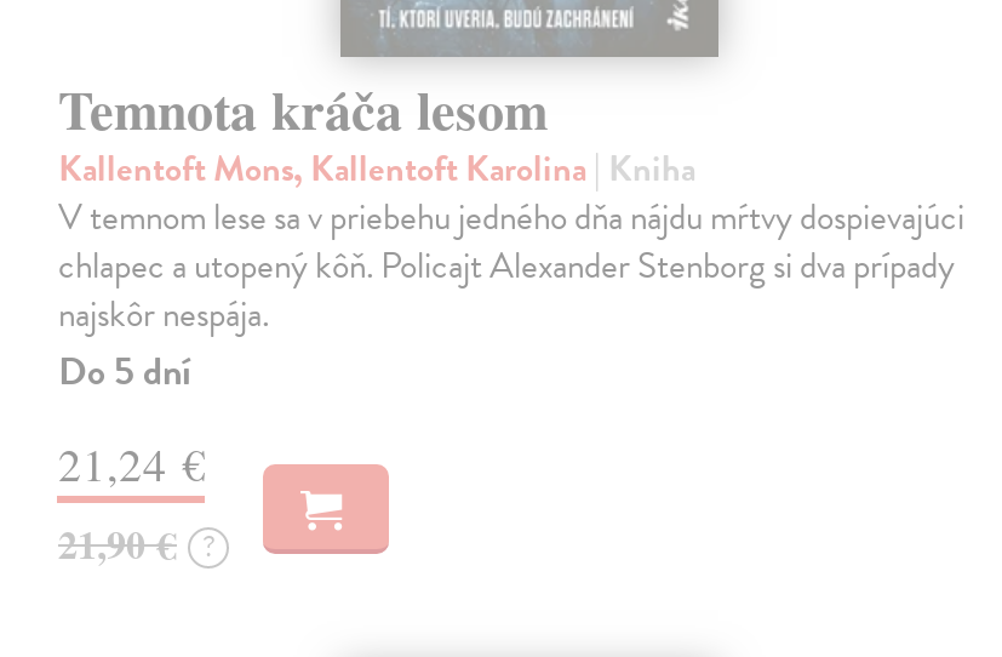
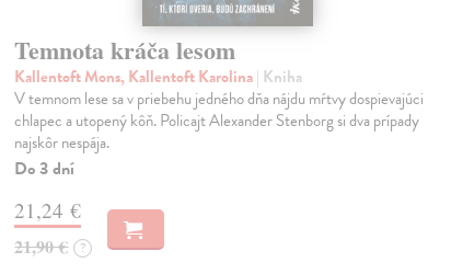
- Do 5 dní
+ Do 3 dní
